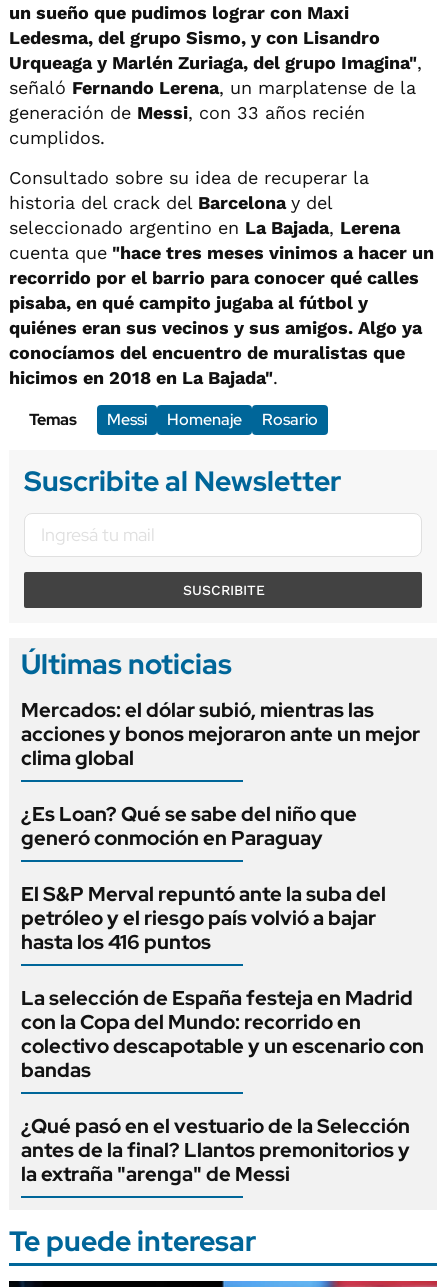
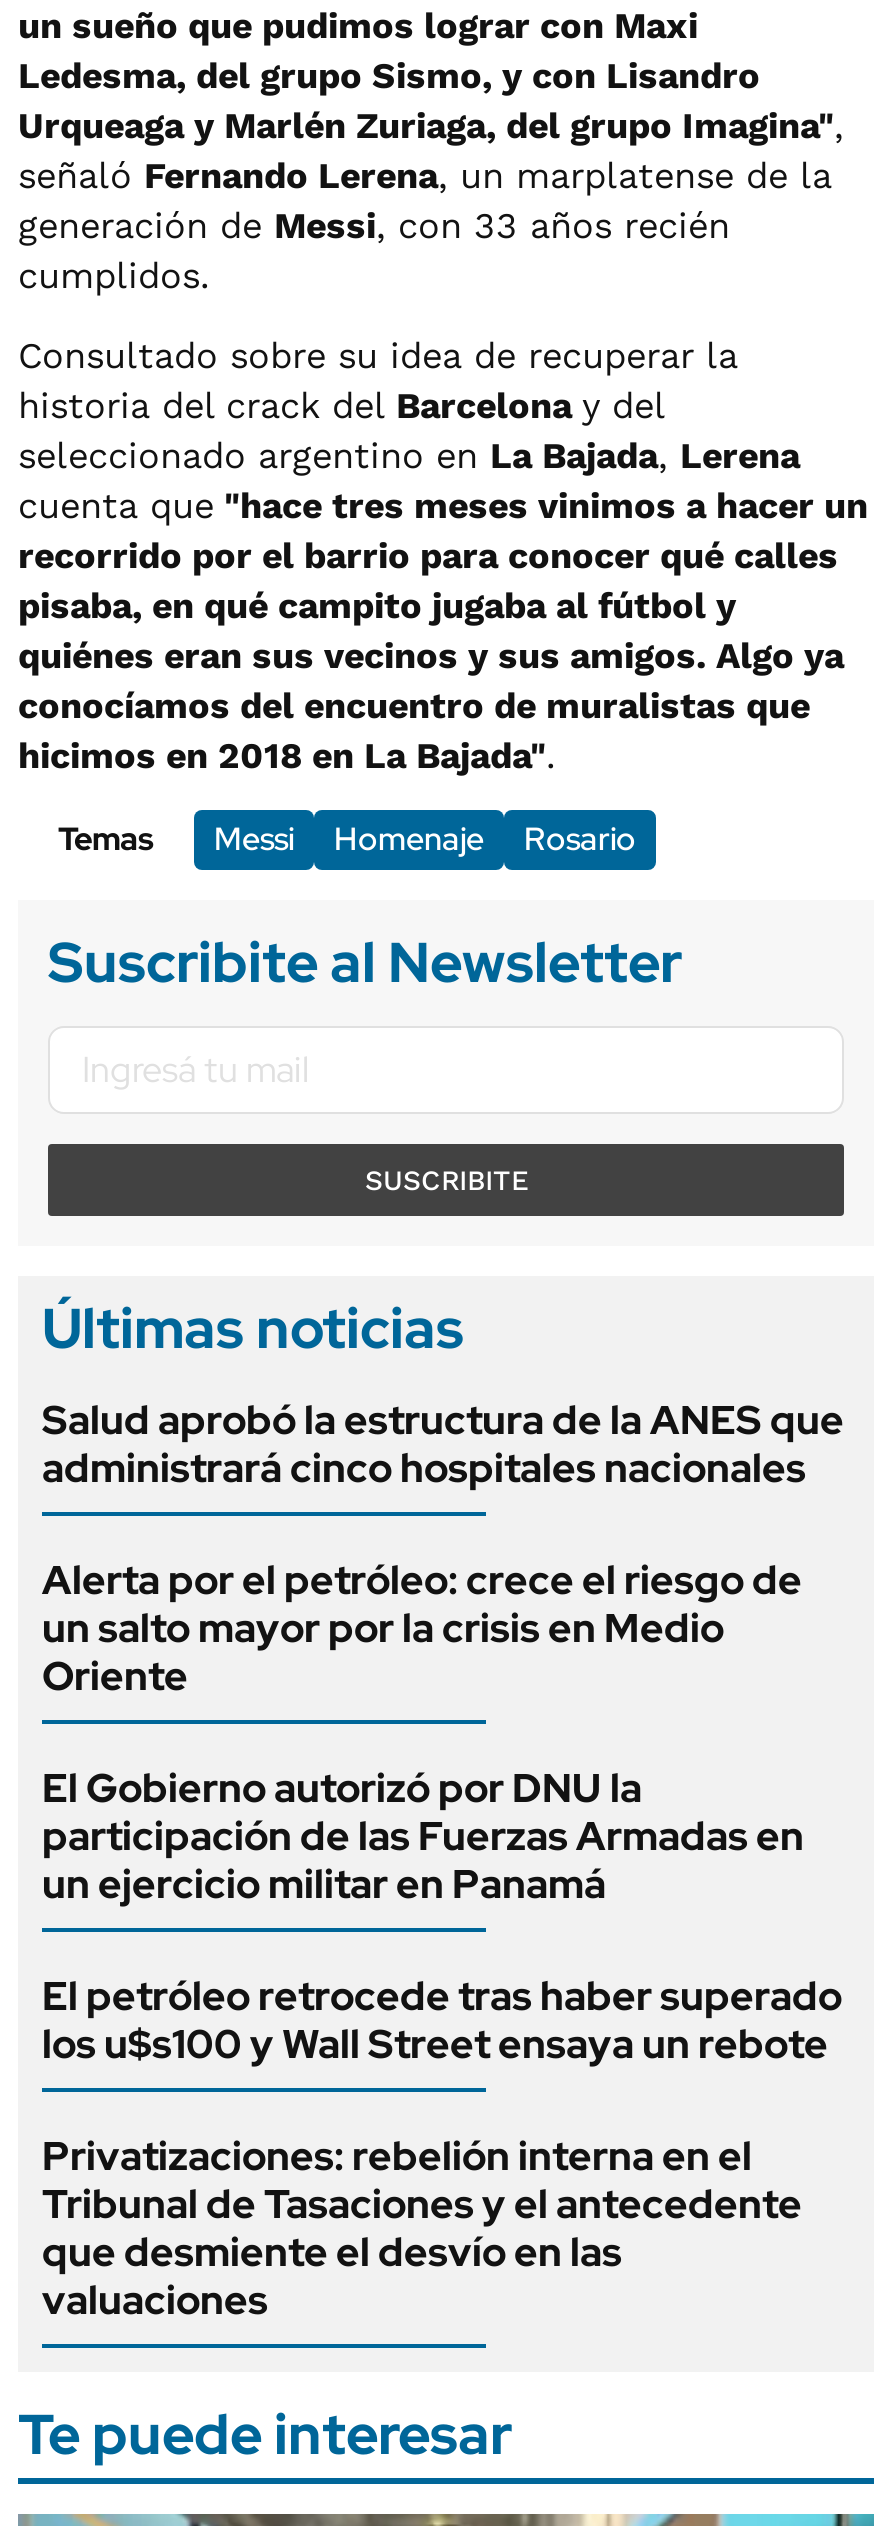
- Mercados: el dólar subió, mientras las
- acciones y bonos mejoraron ante un mejor
- clima global
+ Salud aprobó la estructura de la ANES que
+ administrará cinco hospitales nacionales

- ¿Es Loan? Qué se sabe del niño que
- generó conmoción en Paraguay
+ Alerta por el petróleo: crece el riesgo de
+ un salto mayor por la crisis en Medio
+ Oriente

- El S&P Merval repuntó ante la suba del
- petróleo y el riesgo país volvió a bajar
- hasta los 416 puntos
+ El Gobierno autorizó por DNU la
+ participación de las Fuerzas Armadas en
+ un ejercicio militar en Panamá

- La selección de España festeja en Madrid
- con la Copa del Mundo: recorrido en
- colectivo descapotable y un escenario con
- bandas
+ El petróleo retrocede tras haber superado
+ los u$s100 y Wall Street ensaya un rebote

- ¿Qué pasó en el vestuario de la Selección
- antes de la final? Llantos premonitorios y
- la extraña "arenga" de Messi
+ Privatizaciones: rebelión interna en el
+ Tribunal de Tasaciones y el antecedente
+ que desmiente el desvío en las
+ valuaciones
